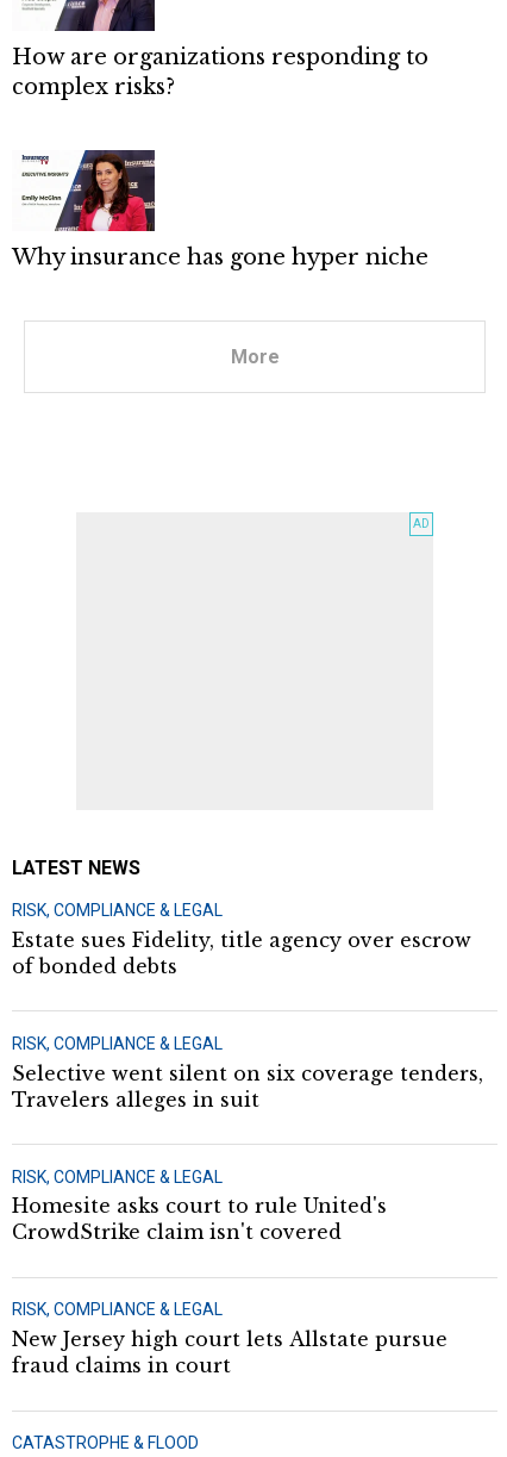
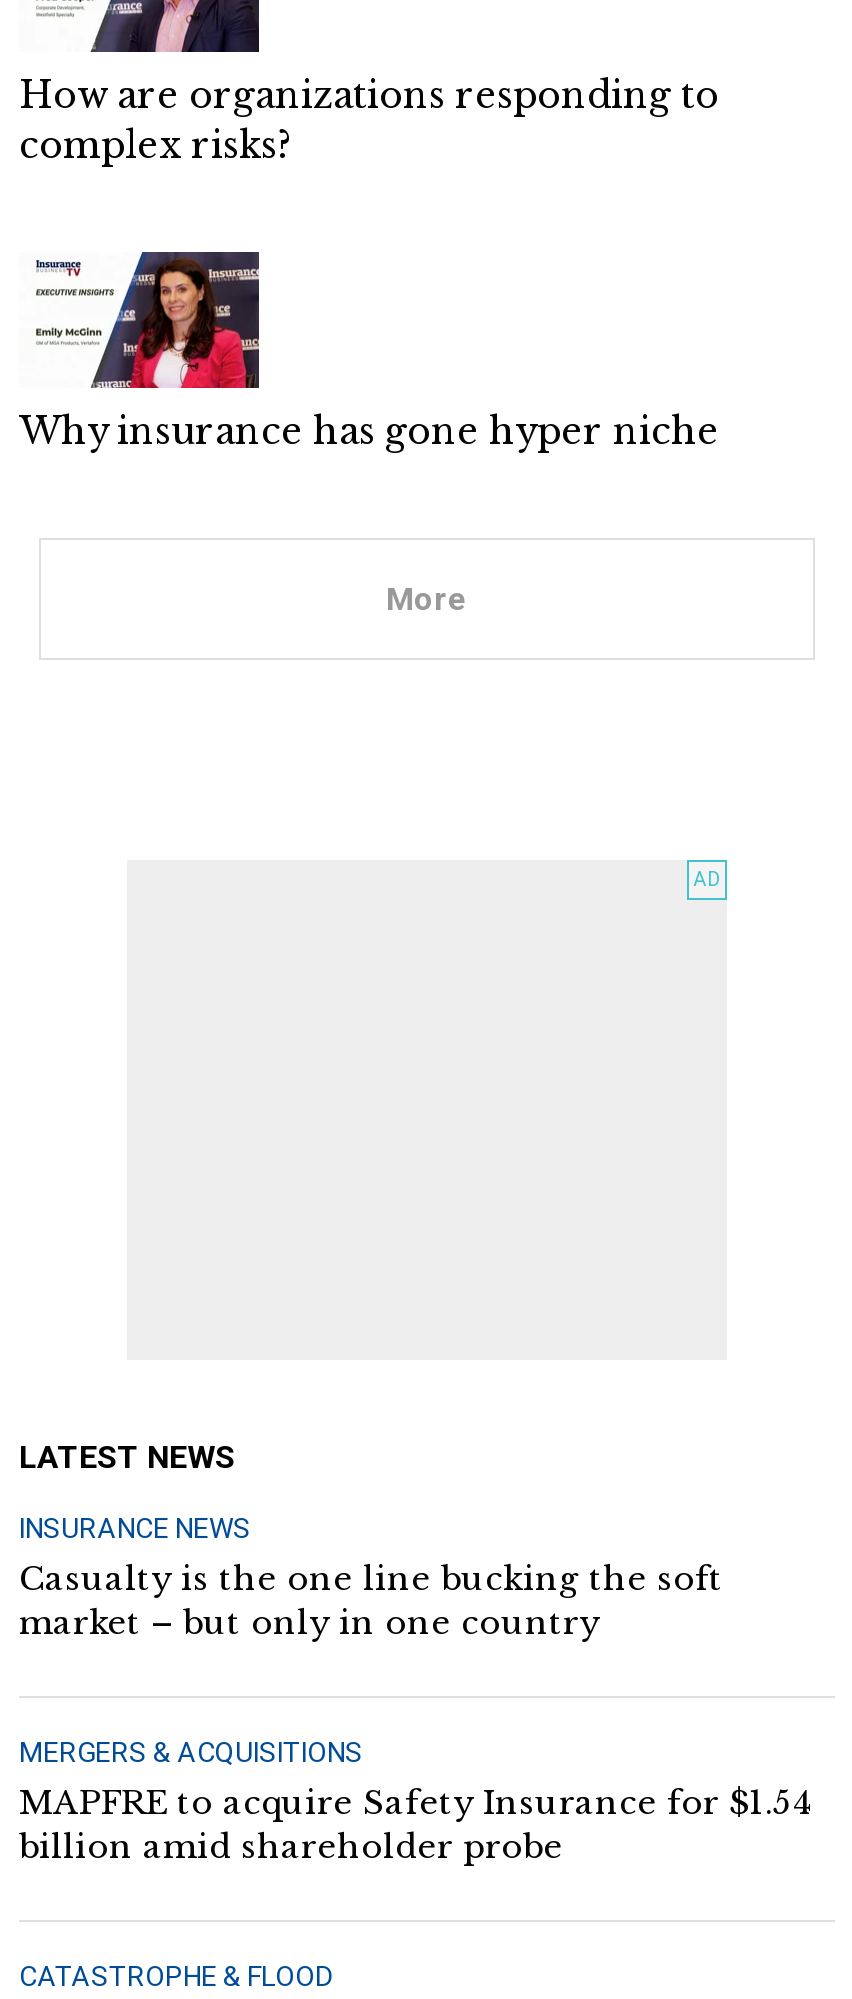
- RISK, COMPLIANCE & LEGAL
- Estate sues Fidelity, title agency over escrow
- of bonded debts
- RISK, COMPLIANCE & LEGAL
- Selective went silent on six coverage tenders,
- Travelers alleges in suit
- RISK, COMPLIANCE & LEGAL
- Homesite asks court to rule United's
- CrowdStrike claim isn't covered
- RISK, COMPLIANCE & LEGAL
- New Jersey high court lets Allstate pursue
- fraud claims in court
+ INSURANCE NEWS
+ Casualty is the one line bucking the soft
+ market – but only in one country
+ MERGERS & ACQUISITIONS
+ MAPFRE to acquire Safety Insurance for $1.54
+ billion amid shareholder probe
